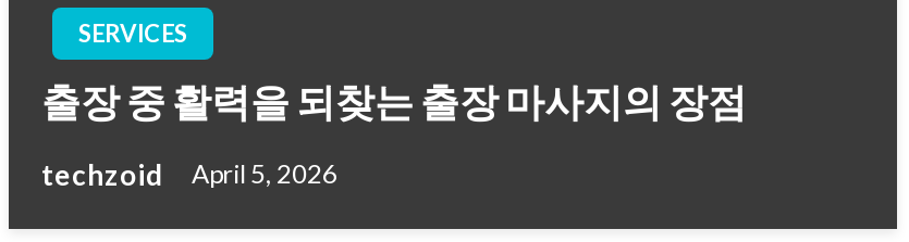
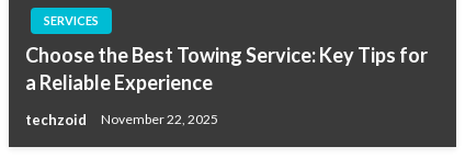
- 출장 중 활력을 되찾는 출장 마사지의 장점
+ Choose the Best Towing Service: Key Tips for
+ a Reliable Experience

- techzoid April 5, 2026
+ techzoid November 22, 2025
